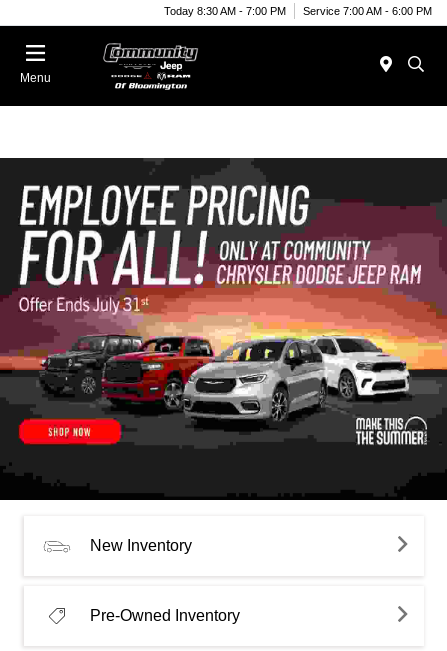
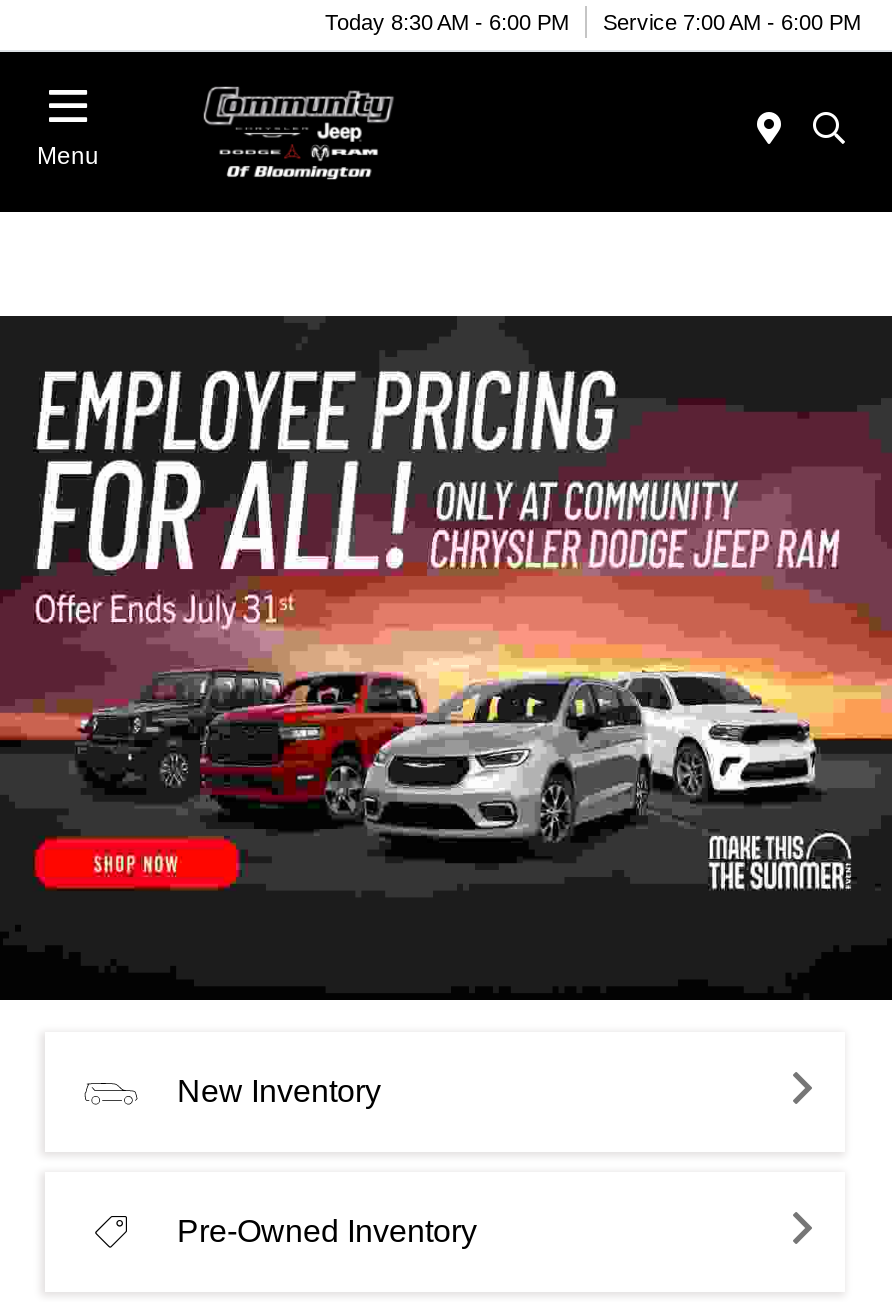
- Today 8:30 AM - 7:00 PM Service 7:00 AM - 6:00 PM
+ Today 8:30 AM - 6:00 PM Service 7:00 AM - 6:00 PM
